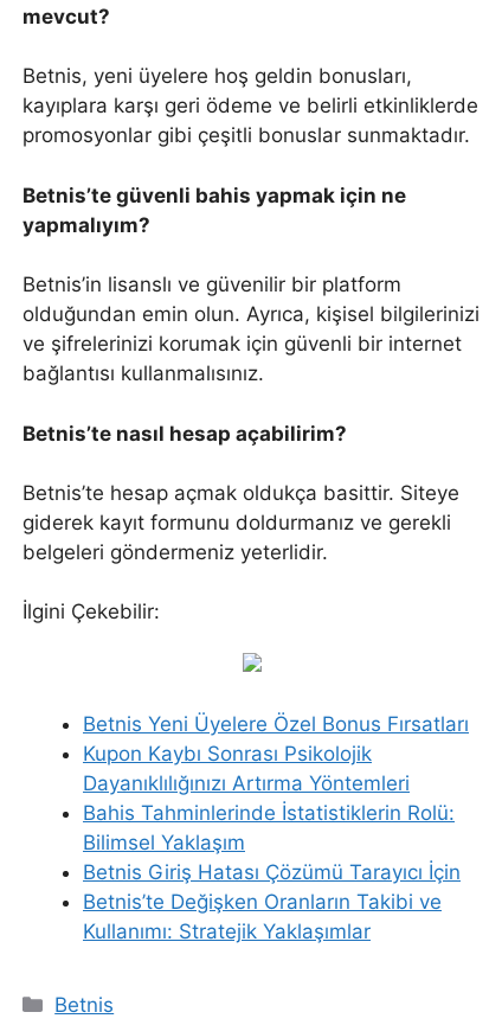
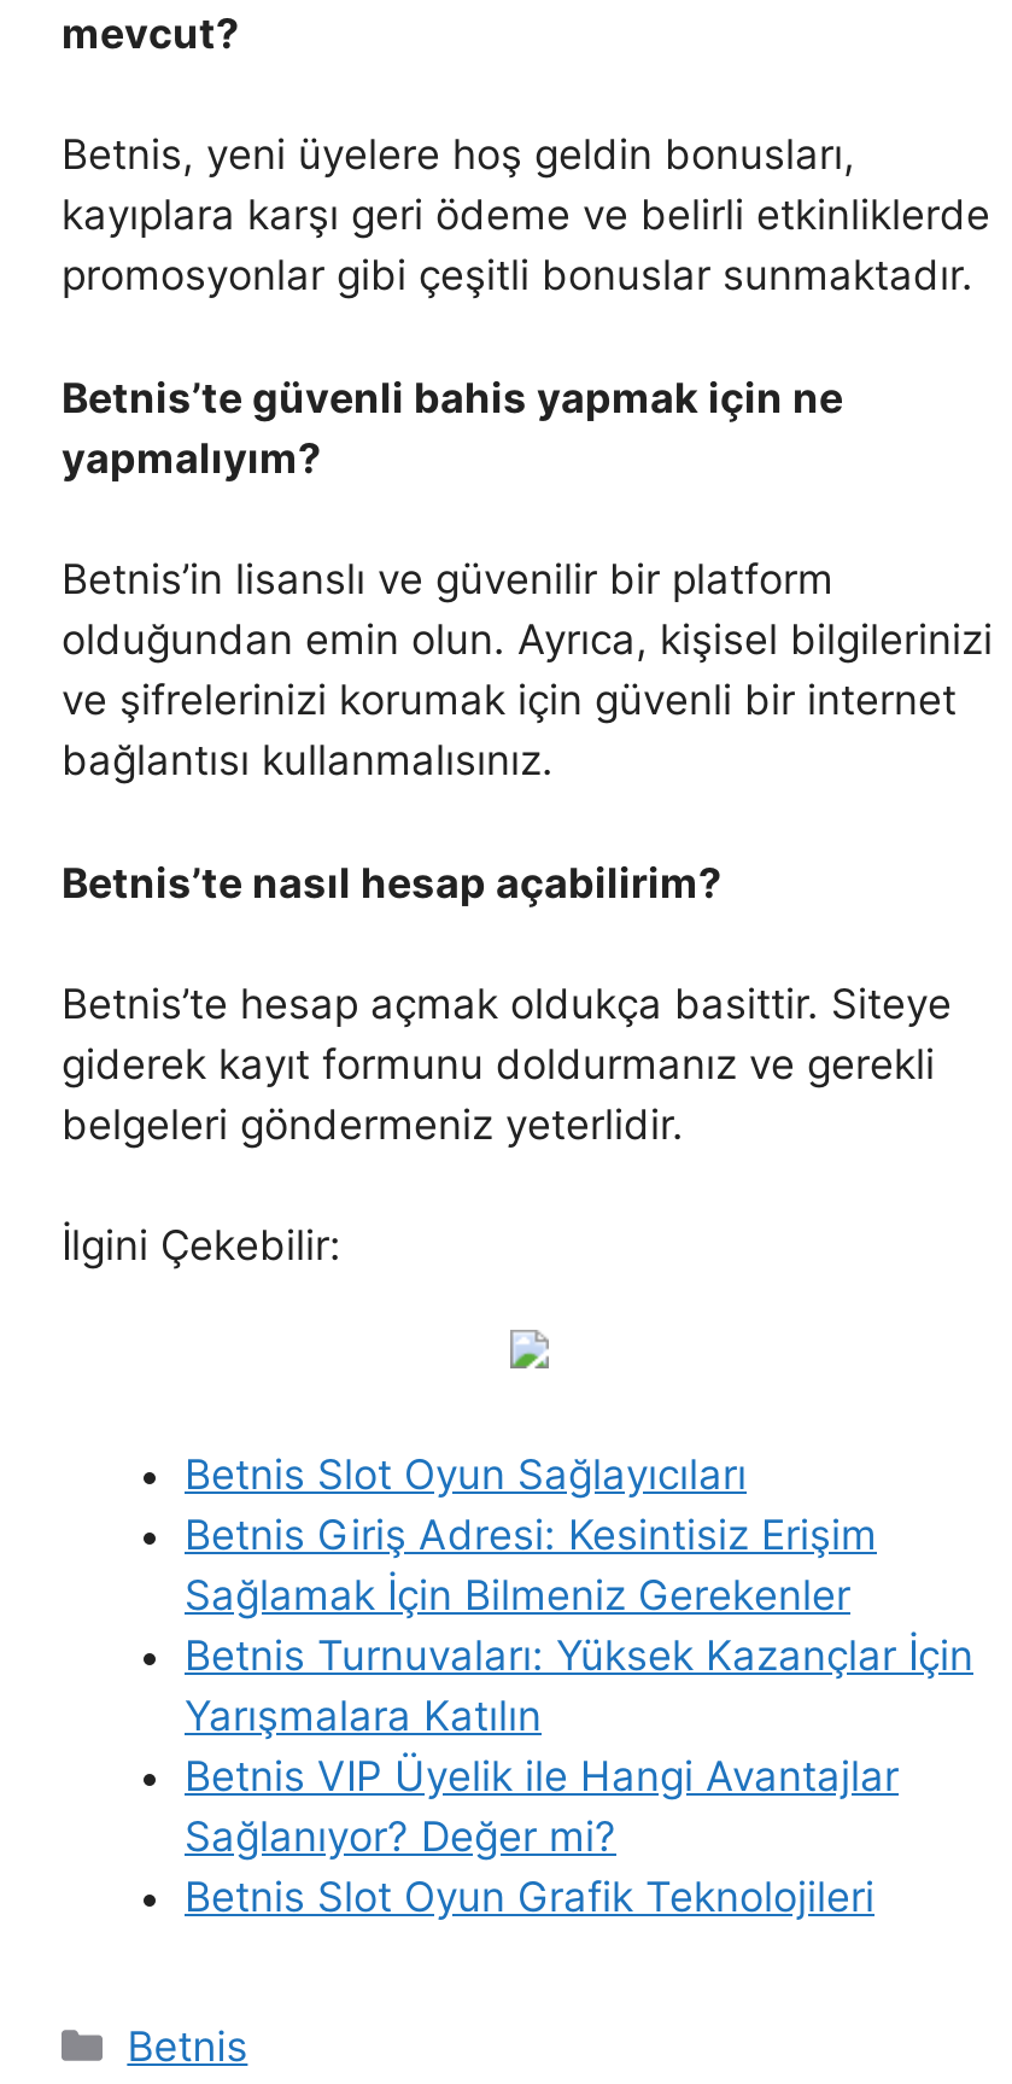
- Betnis Yeni Üyelere Özel Bonus Fırsatları
- Kupon Kaybı Sonrası Psikolojik
- Dayanıklılığınızı Artırma Yöntemleri
- Bahis Tahminlerinde İstatistiklerin Rolü:
- Bilimsel Yaklaşım
- Betnis Giriş Hatası Çözümü Tarayıcı İçin
- Betnis’te Değişken Oranların Takibi ve
- Kullanımı: Stratejik Yaklaşımlar
+ Betnis Slot Oyun Sağlayıcıları
+ Betnis Giriş Adresi: Kesintisiz Erişim
+ Sağlamak İçin Bilmeniz Gerekenler
+ Betnis Turnuvaları: Yüksek Kazançlar İçin
+ Yarışmalara Katılın
+ Betnis VIP Üyelik ile Hangi Avantajlar
+ Sağlanıyor? Değer mi?
+ Betnis Slot Oyun Grafik Teknolojileri
